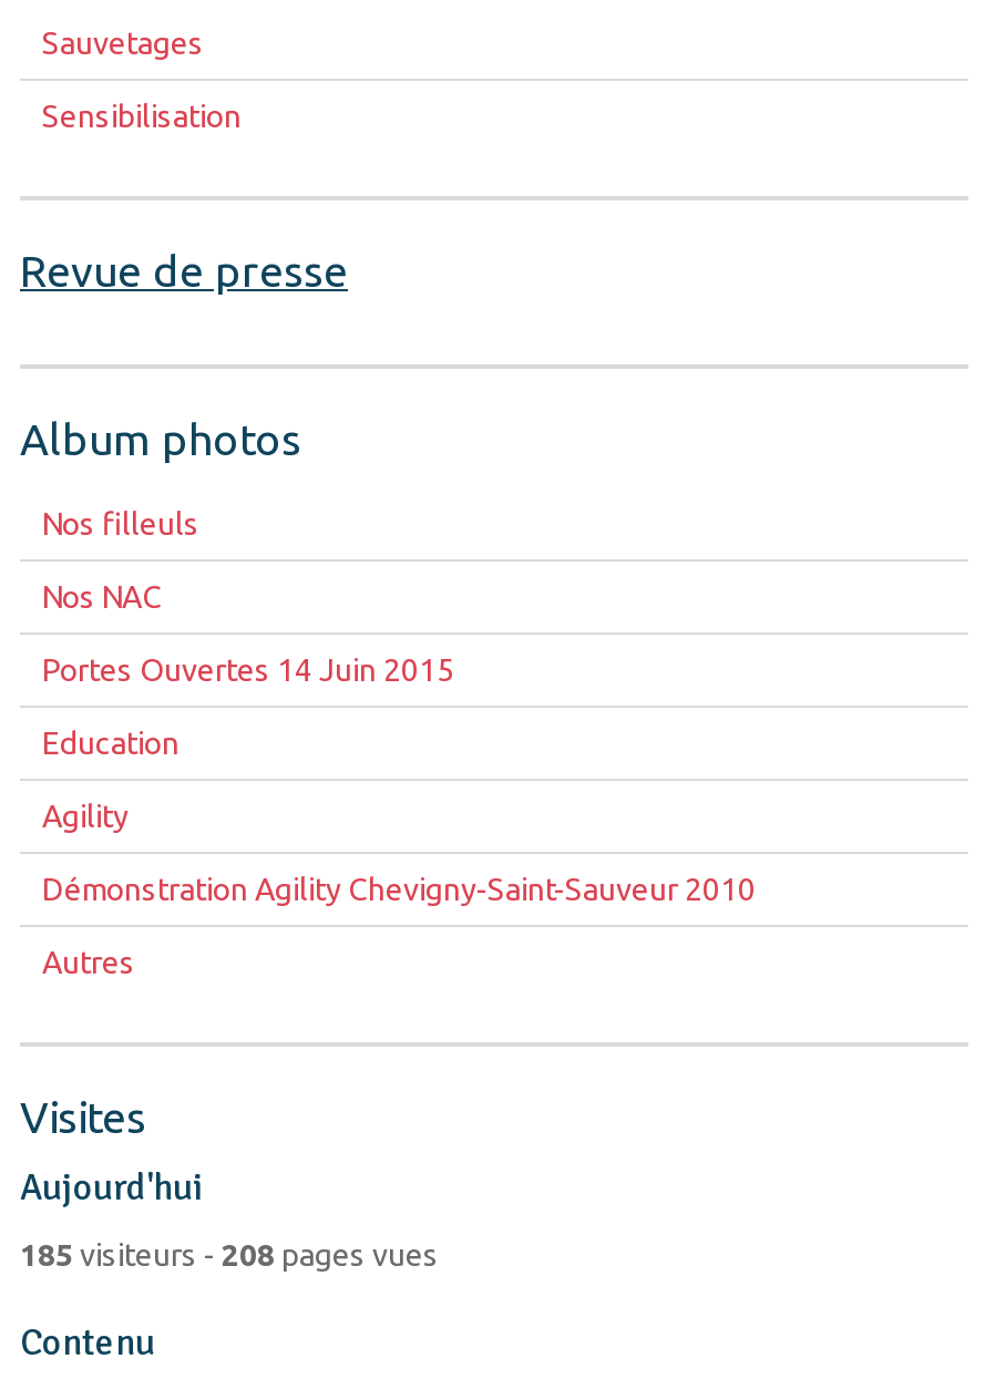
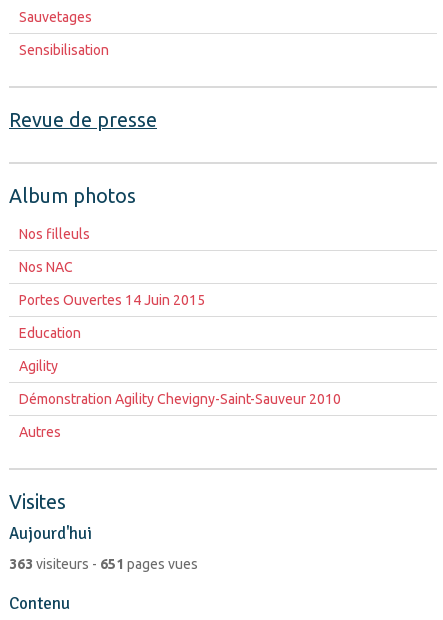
- 185 visiteurs - 208 pages vues
+ 363 visiteurs - 651 pages vues
